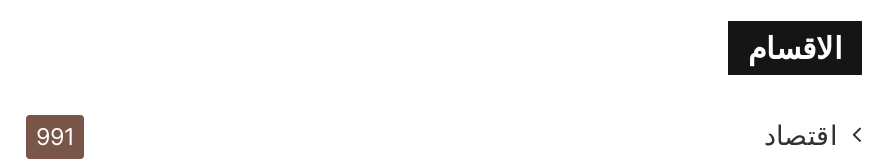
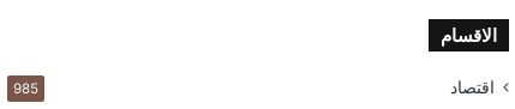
- 991
+ 985
